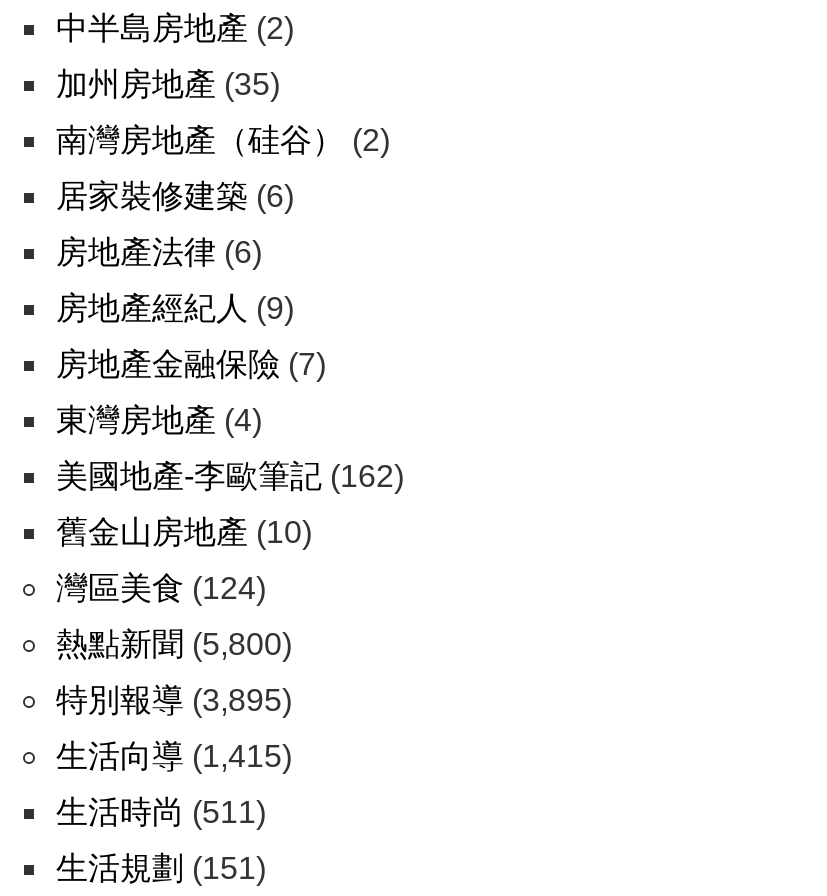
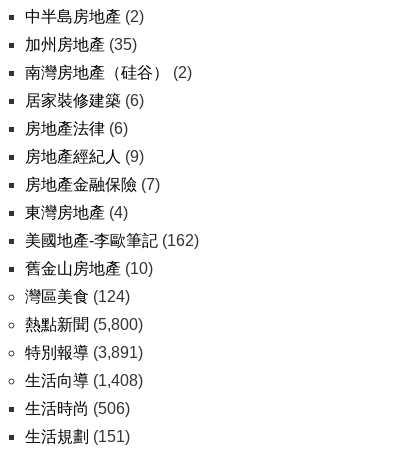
- 特別報導(3,895)
+ 特別報導(3,891)

- 生活向導(1,415)
+ 生活向導(1,408)

- 生活時尚(511)
+ 生活時尚(506)
